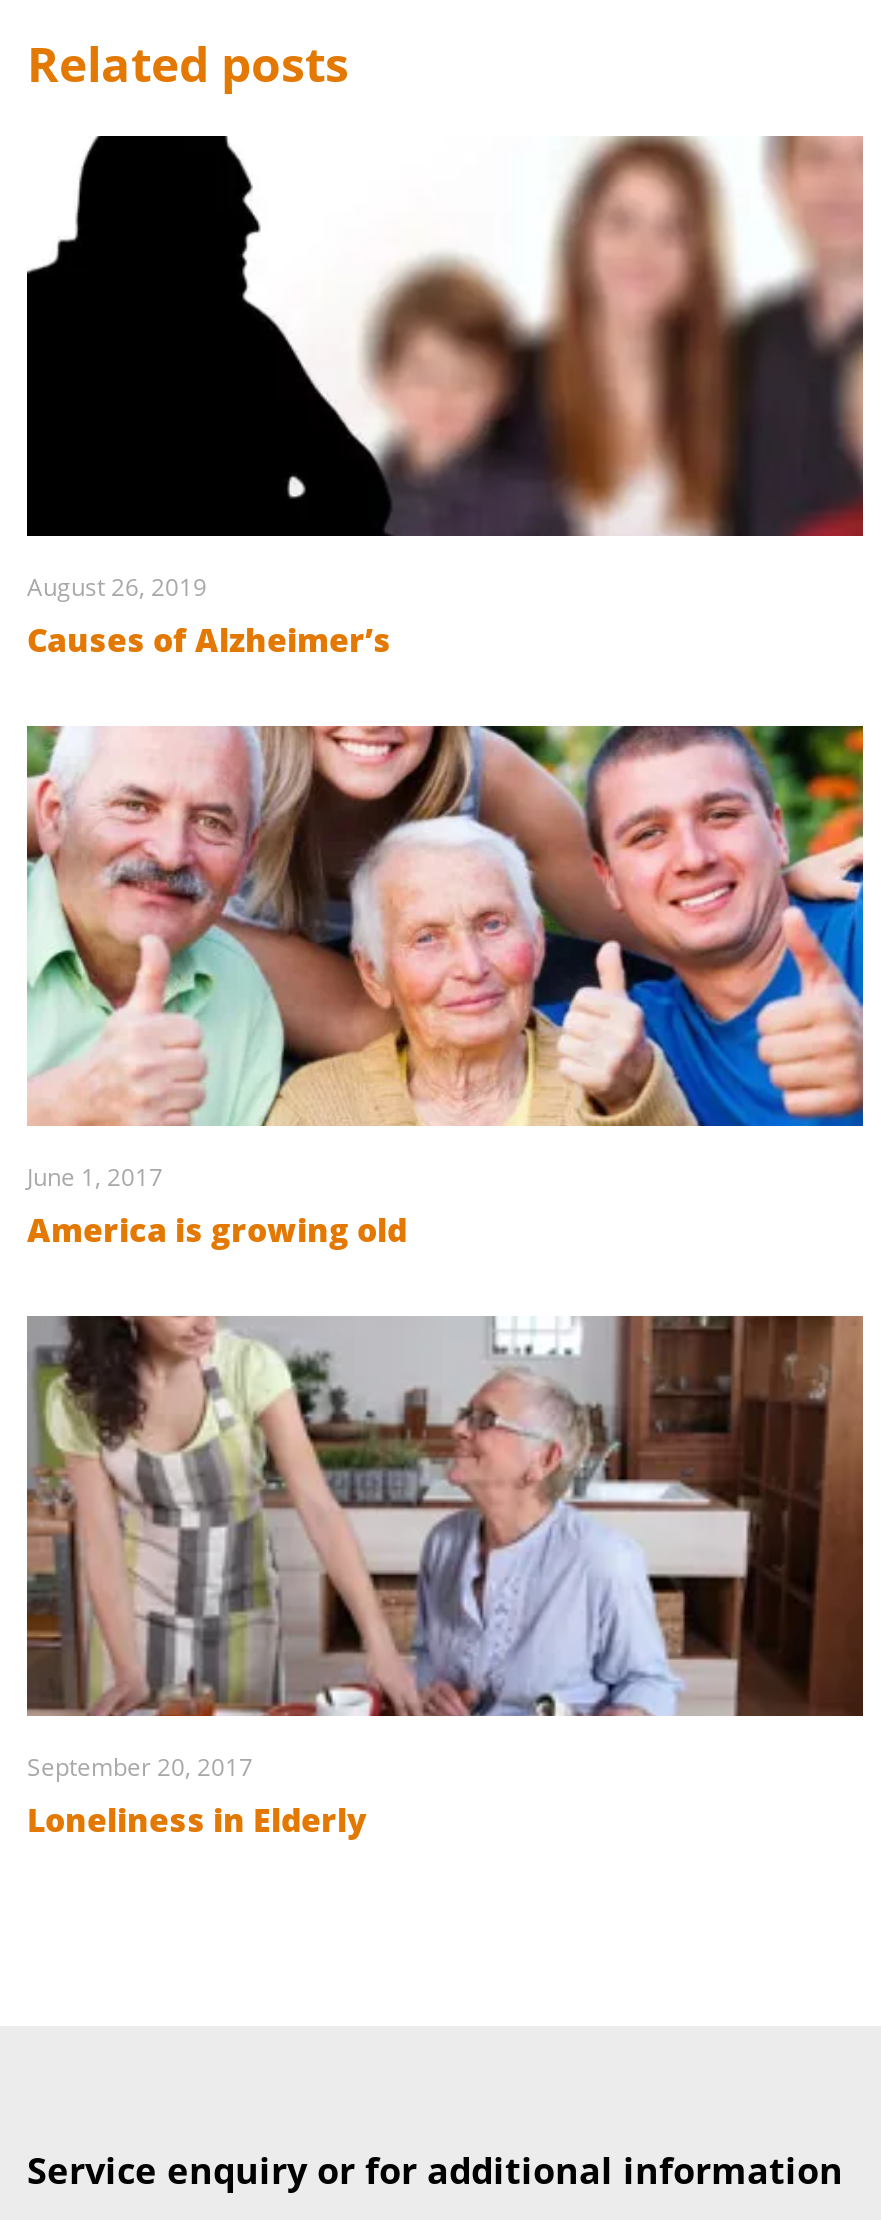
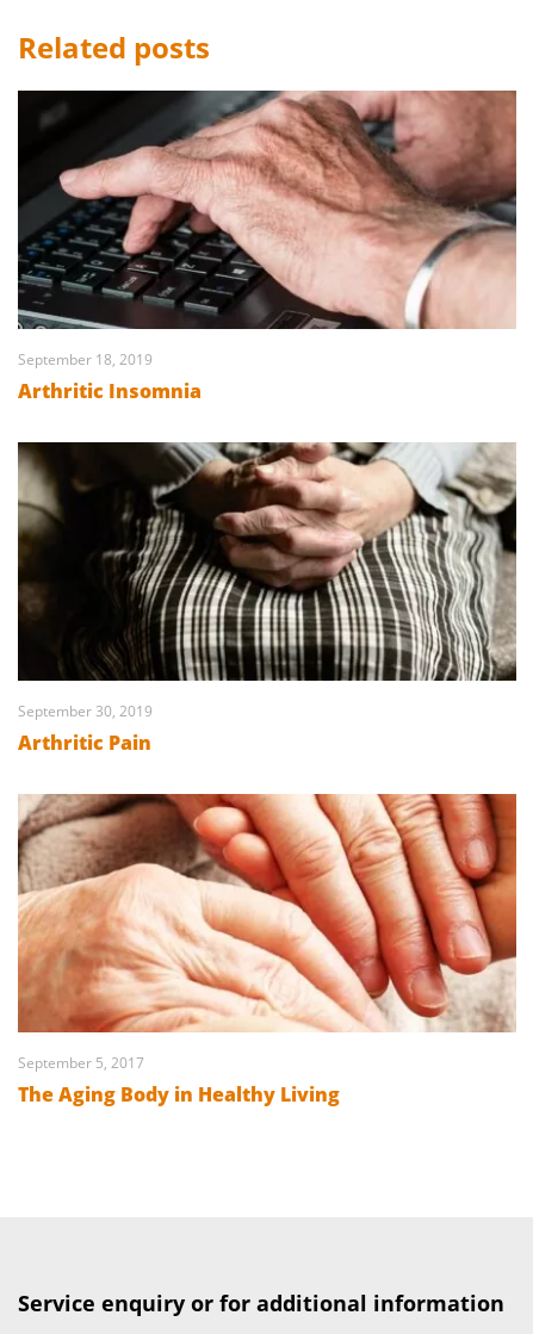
- [image]
- August 26, 2019
- Causes of Alzheimer’s
+ [image]
+ September 18, 2019
+ Arthritic Insomnia

- [image]
- June 1, 2017
- America is growing old
+ [image]
+ September 30, 2019
+ Arthritic Pain

- [image]
- September 20, 2017
- Loneliness in Elderly
+ [image]
+ September 5, 2017
+ The Aging Body in Healthy Living
